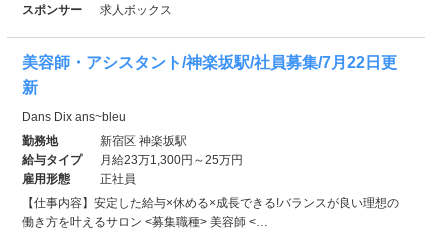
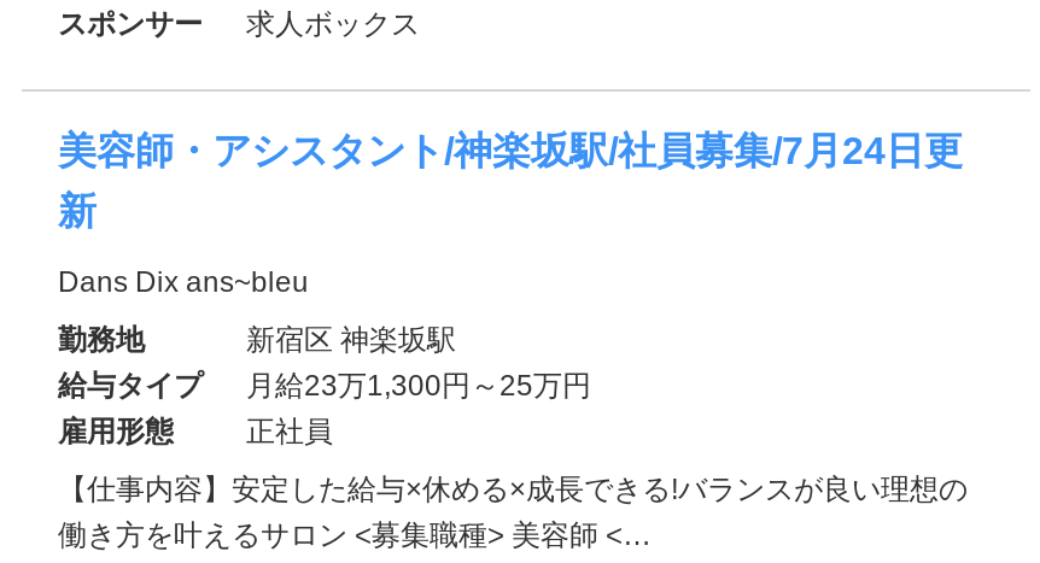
- 美容師・アシスタント/神楽坂駅/社員募集/7月22日更
+ 美容師・アシスタント/神楽坂駅/社員募集/7月24日更
